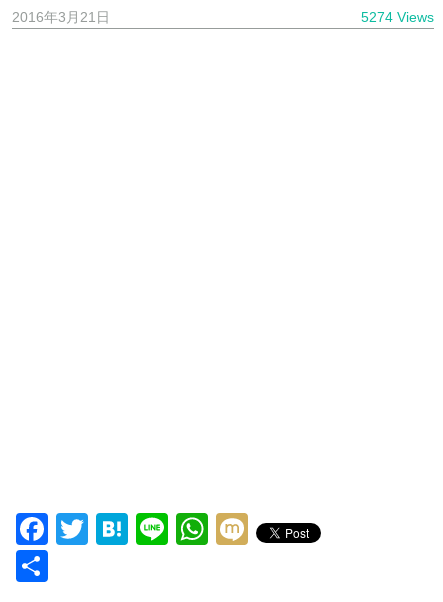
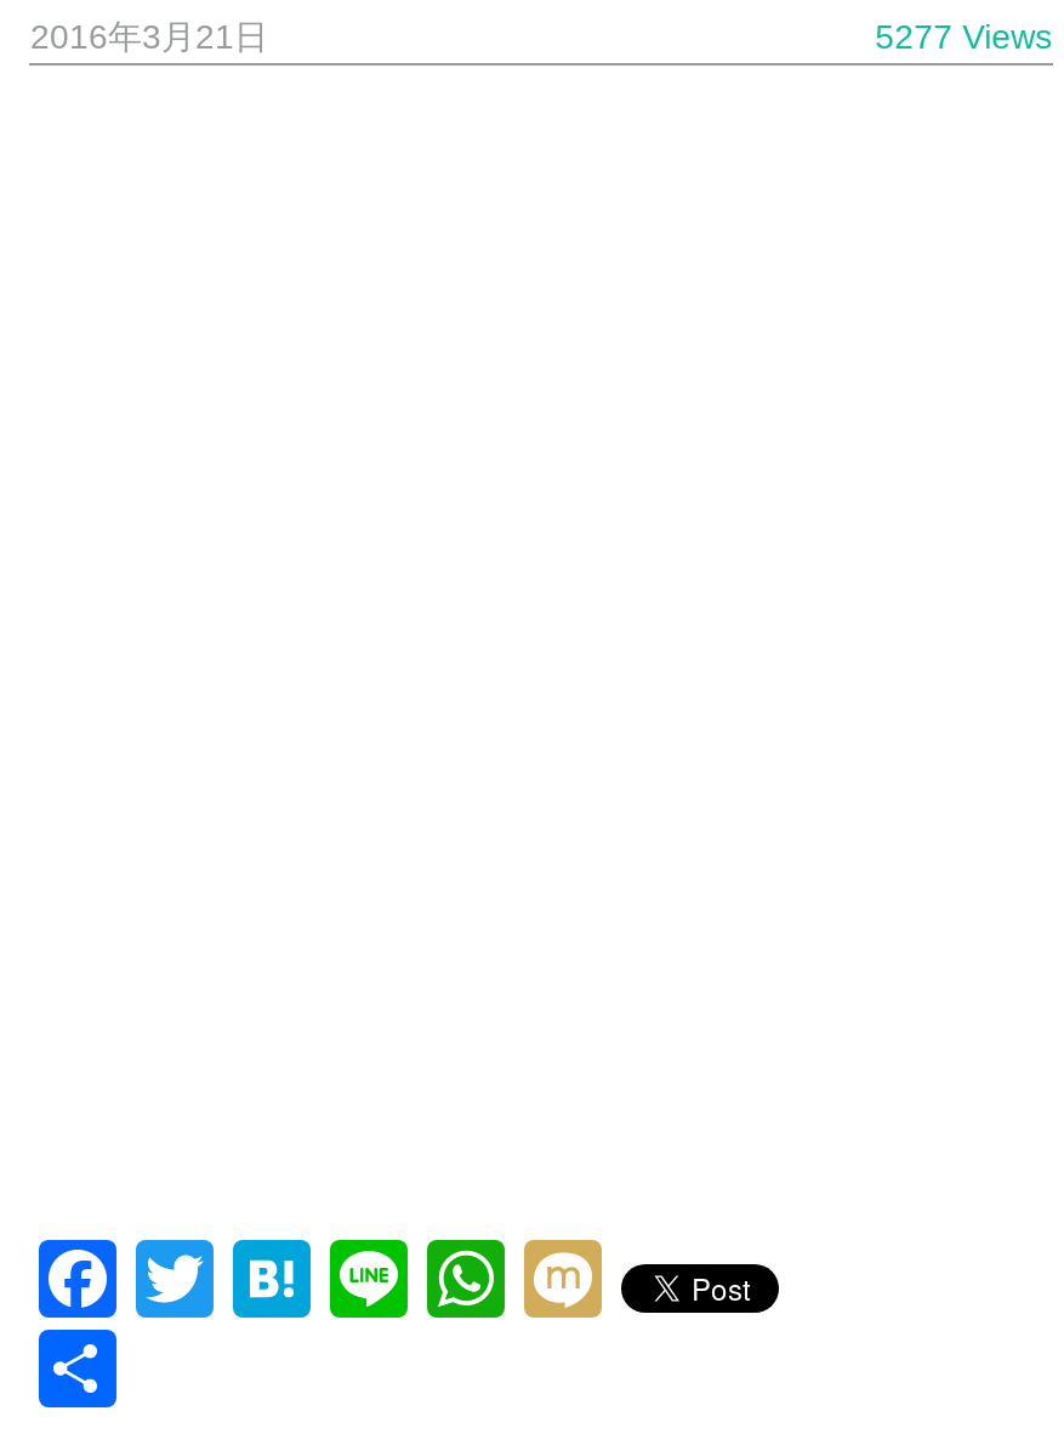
- 5274 Views
+ 5277 Views
